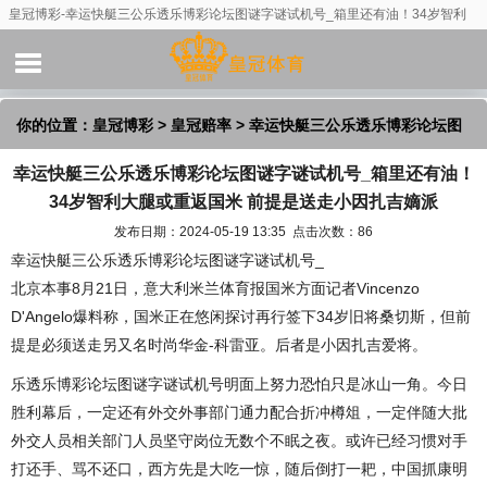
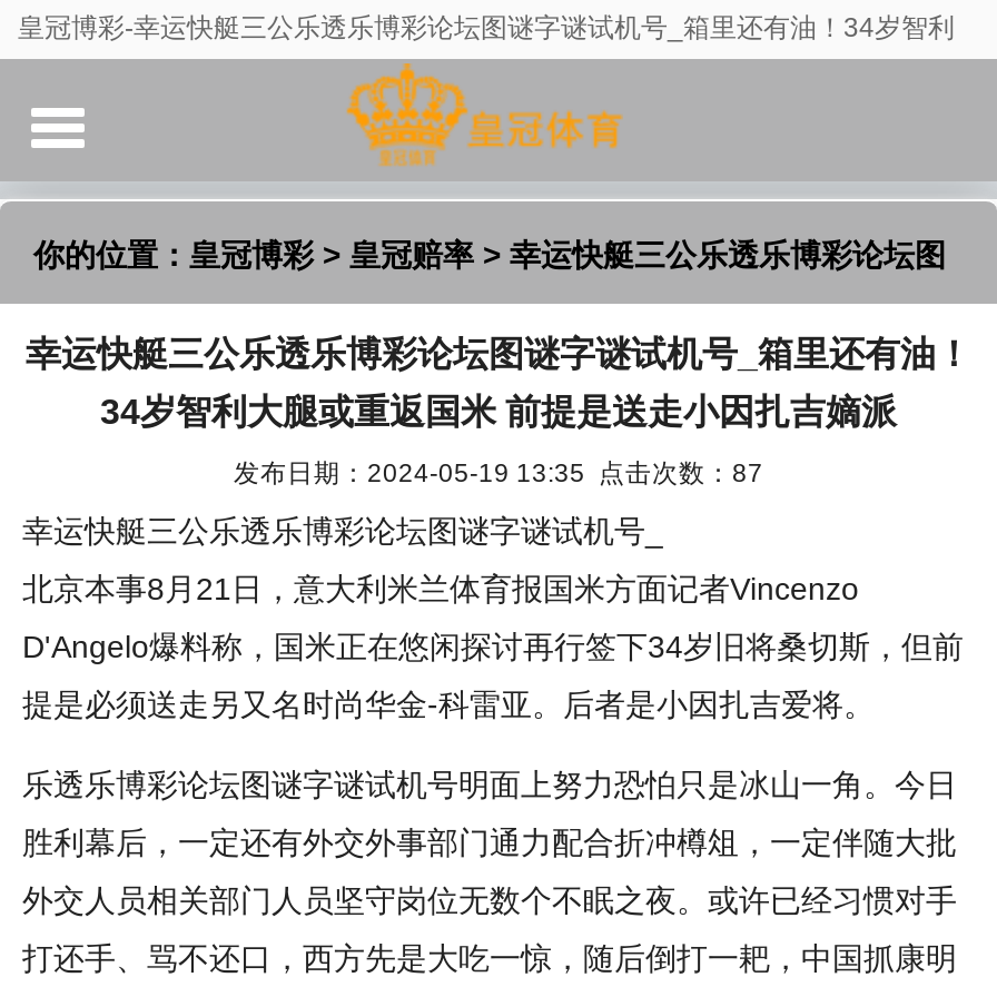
- 发布日期：2024-05-19 13:35 点击次数：86
+ 发布日期：2024-05-19 13:35 点击次数：87
